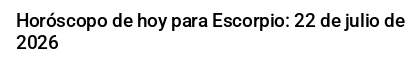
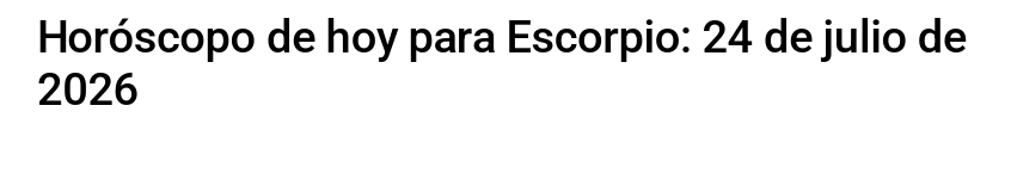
- Horóscopo de hoy para Escorpio: 22 de julio de
+ Horóscopo de hoy para Escorpio: 24 de julio de
